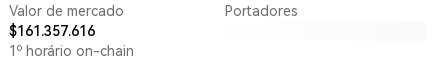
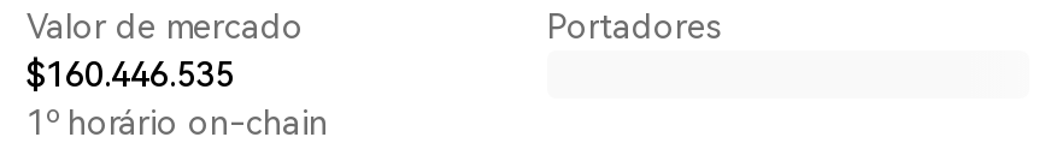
- $161.357.616
+ $160.446.535
